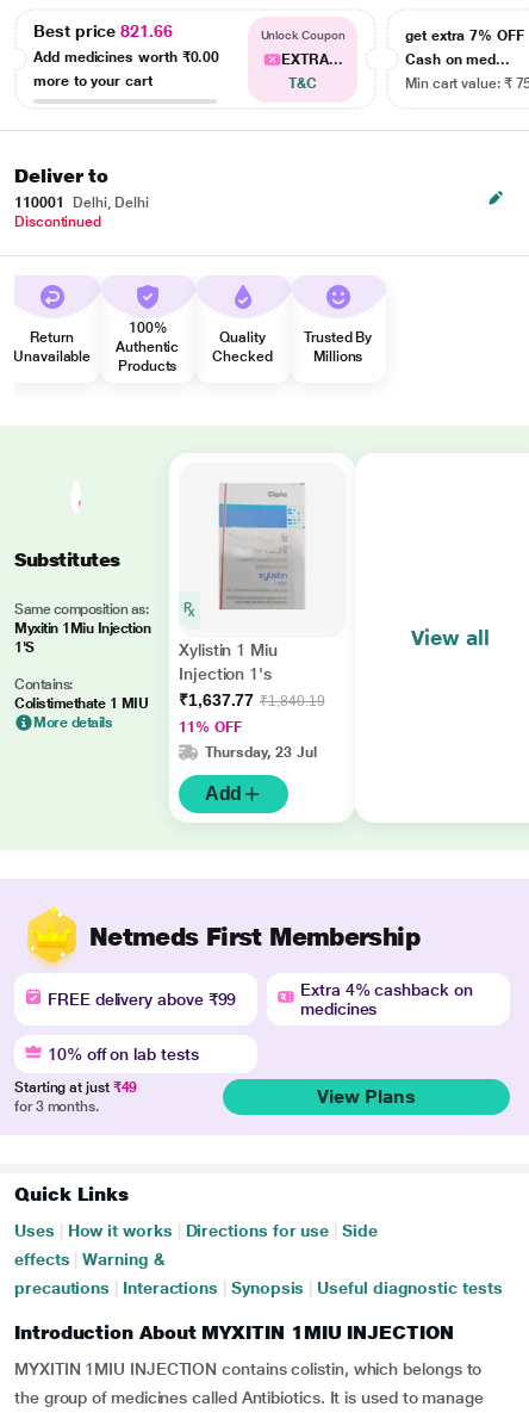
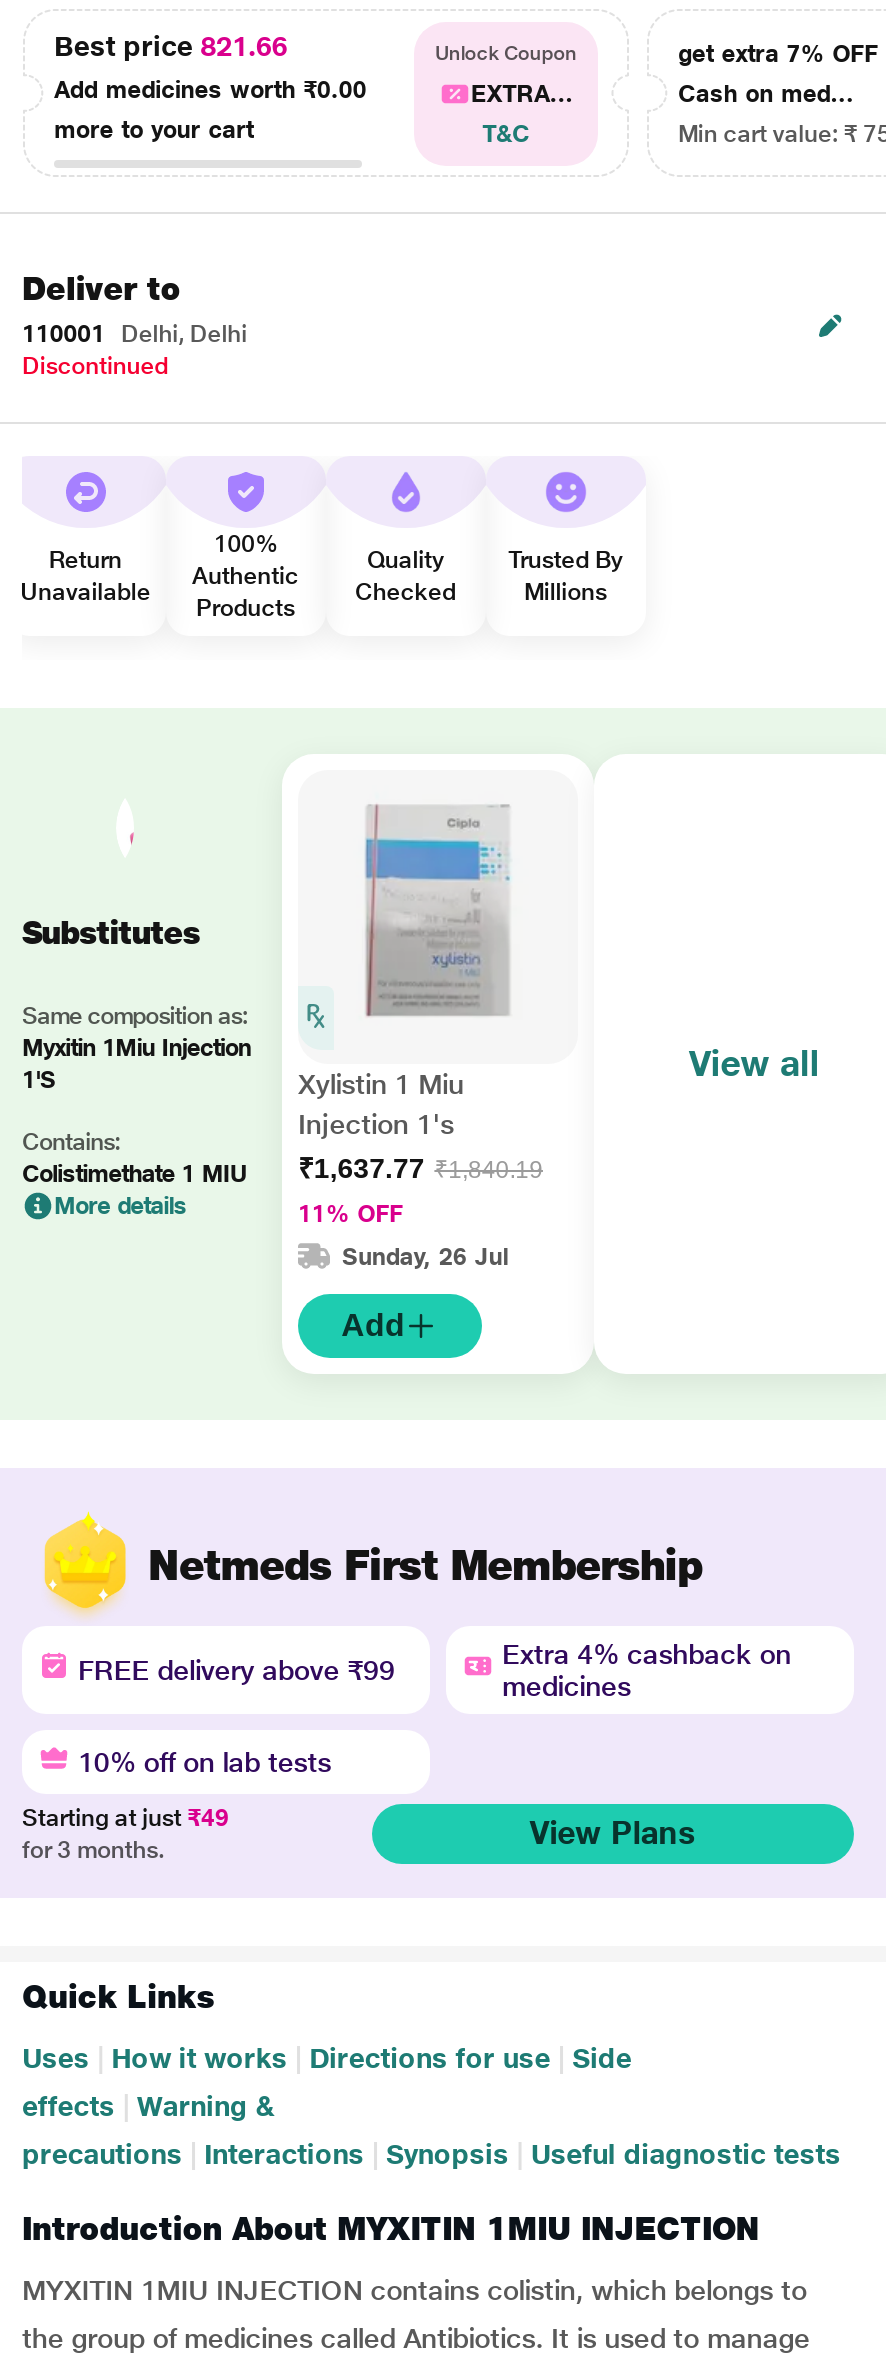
- Thursday, 23 Jul
+ Sunday, 26 Jul
